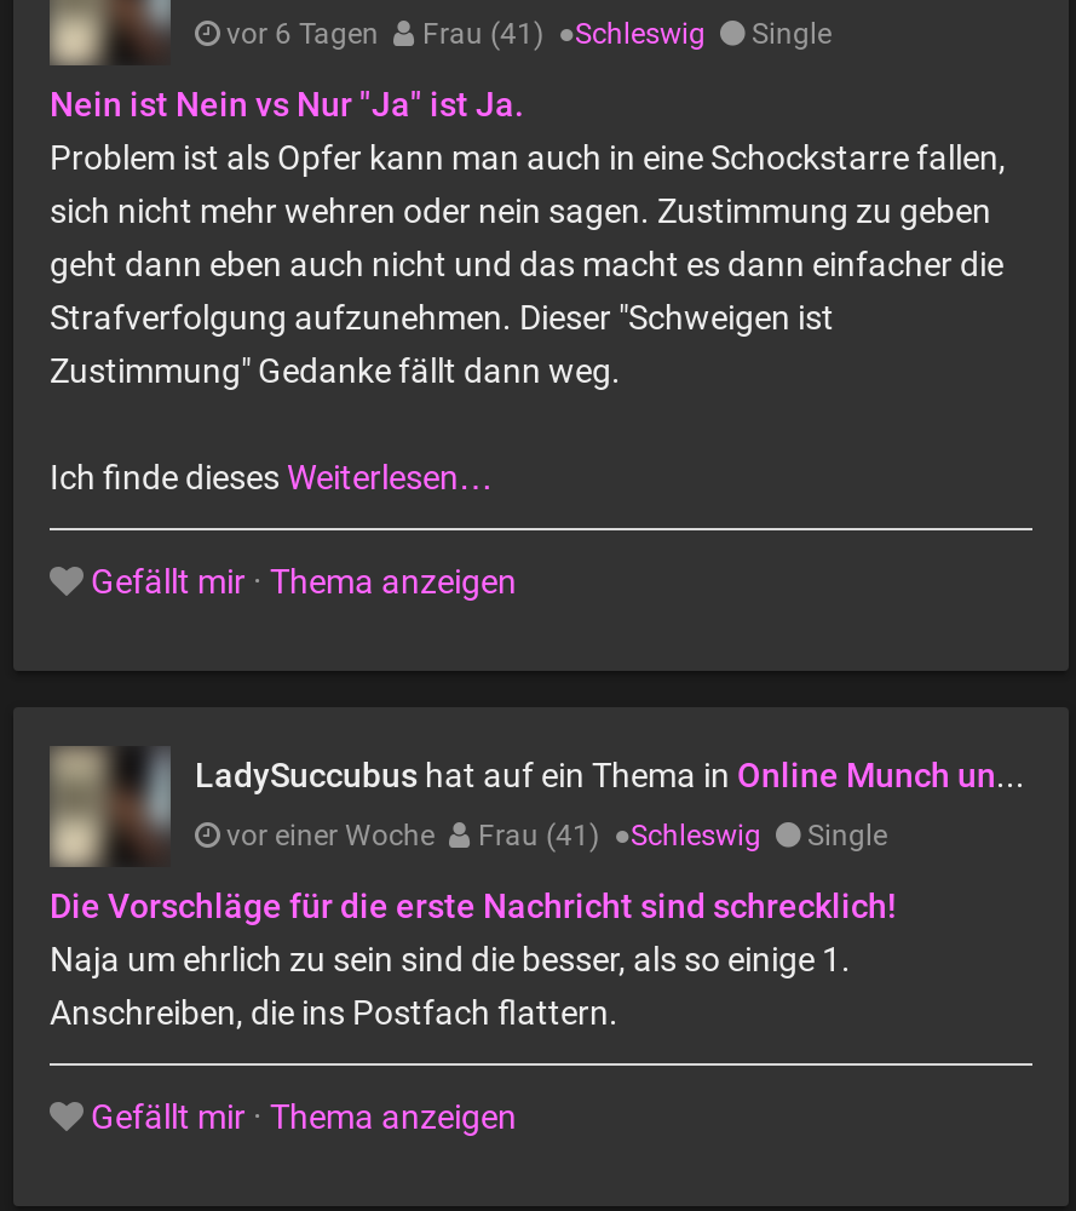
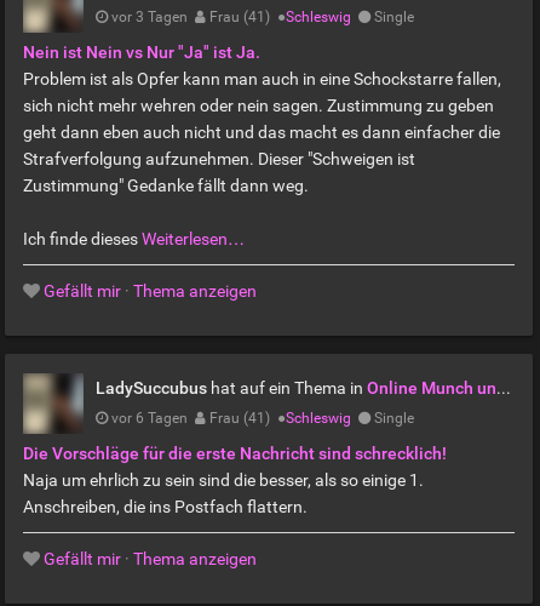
- vor 6 Tagen
+ vor 3 Tagen

- vor einer Woche
+ vor 6 Tagen
